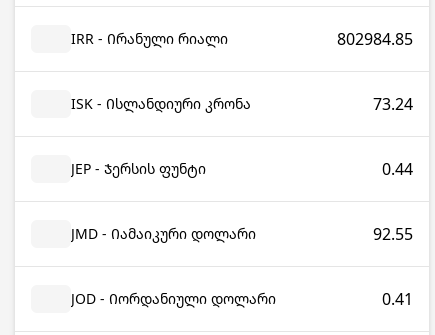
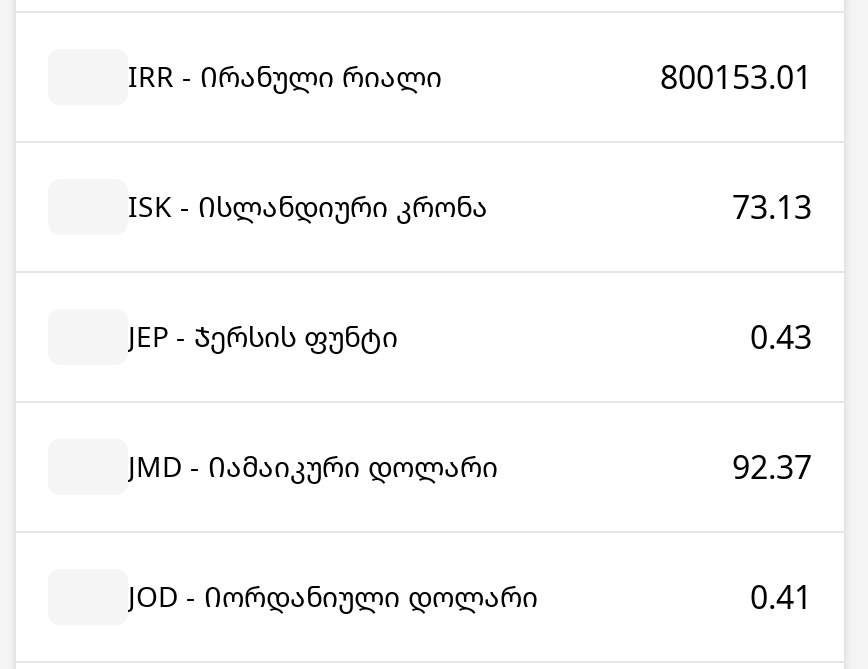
- 802984.85
+ 800153.01

- 73.24
+ 73.13

- 0.44
+ 0.43

- 92.55
+ 92.37
